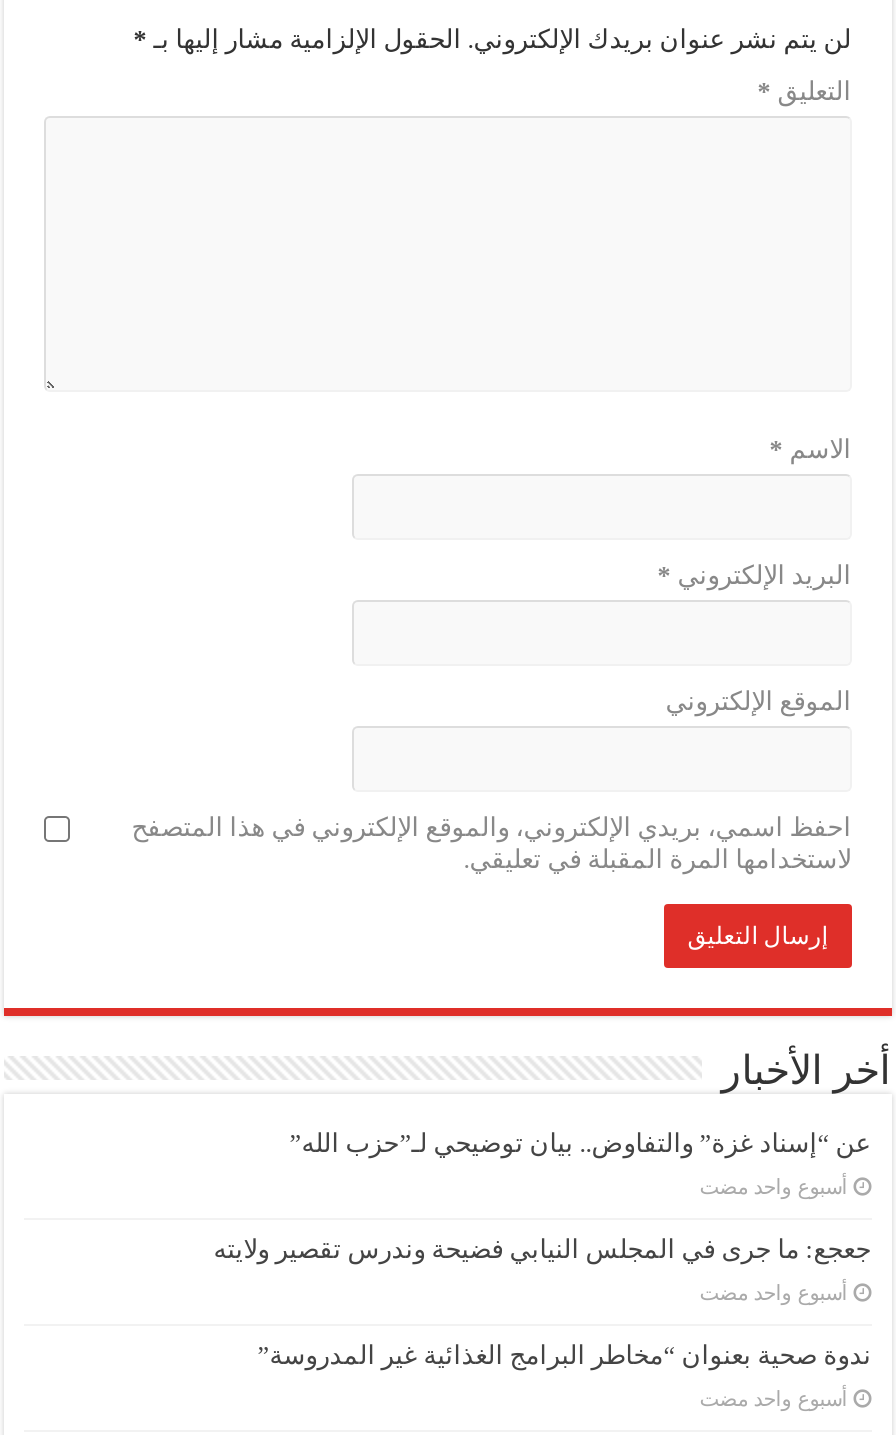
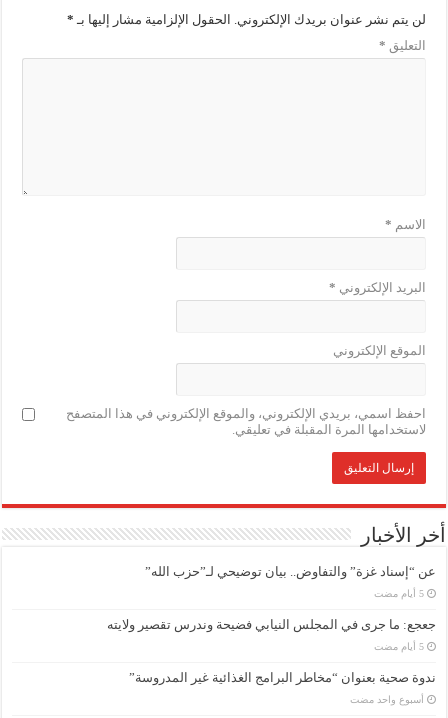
- أسبوع واحد مضت

- أسبوع واحد مضت
